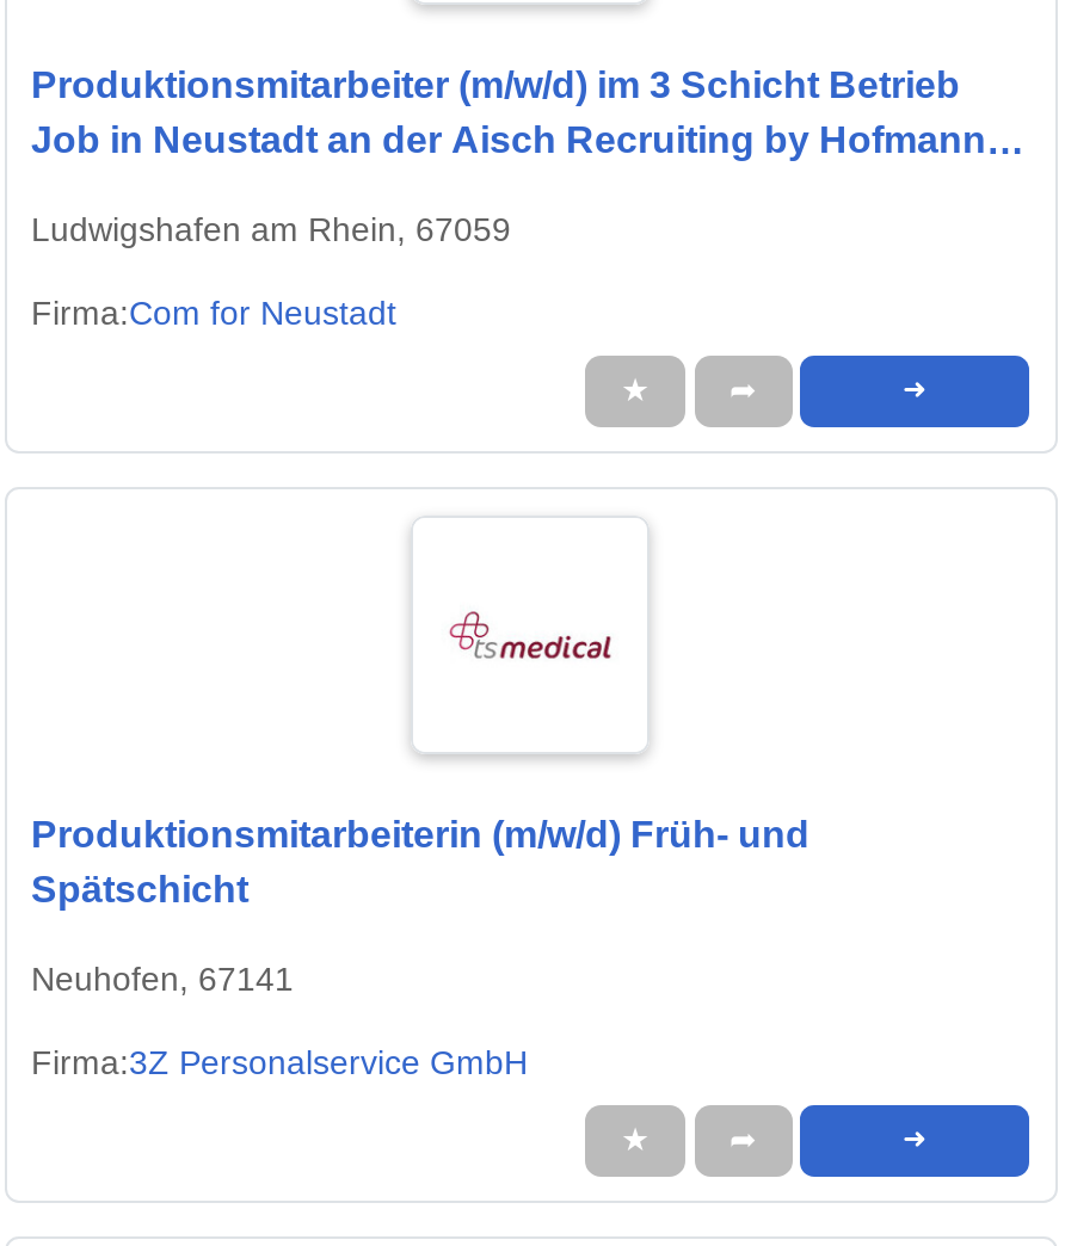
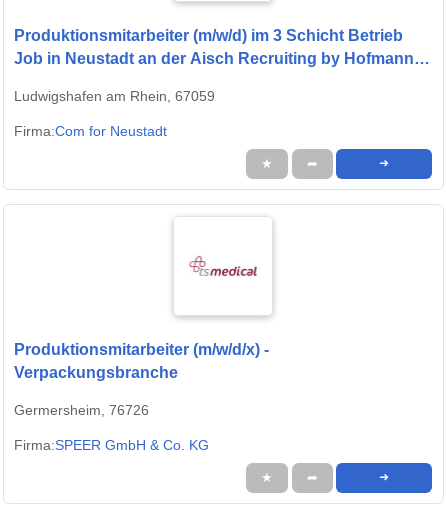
- Produktionsmitarbeiterin (m/w/d) Früh- und
- Spätschicht
+ Produktionsmitarbeiter (m/w/d/x) -
+ Verpackungsbranche

- Neuhofen, 67141
+ Germersheim, 76726

- Firma:3Z Personalservice GmbH
+ Firma:SPEER GmbH & Co. KG
